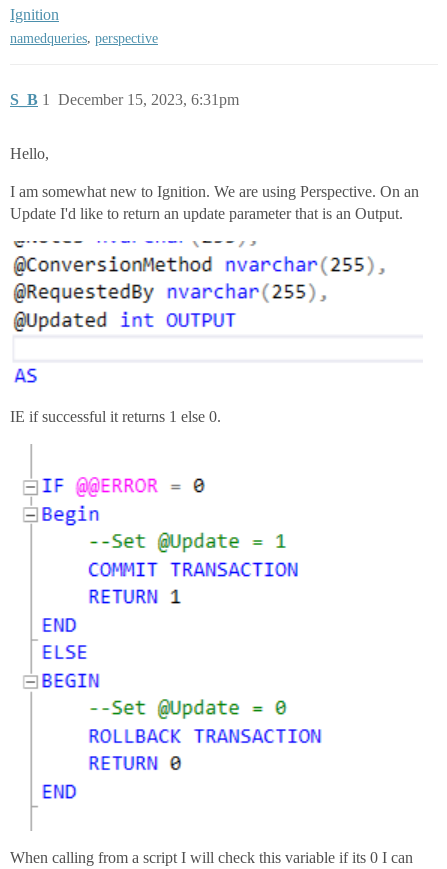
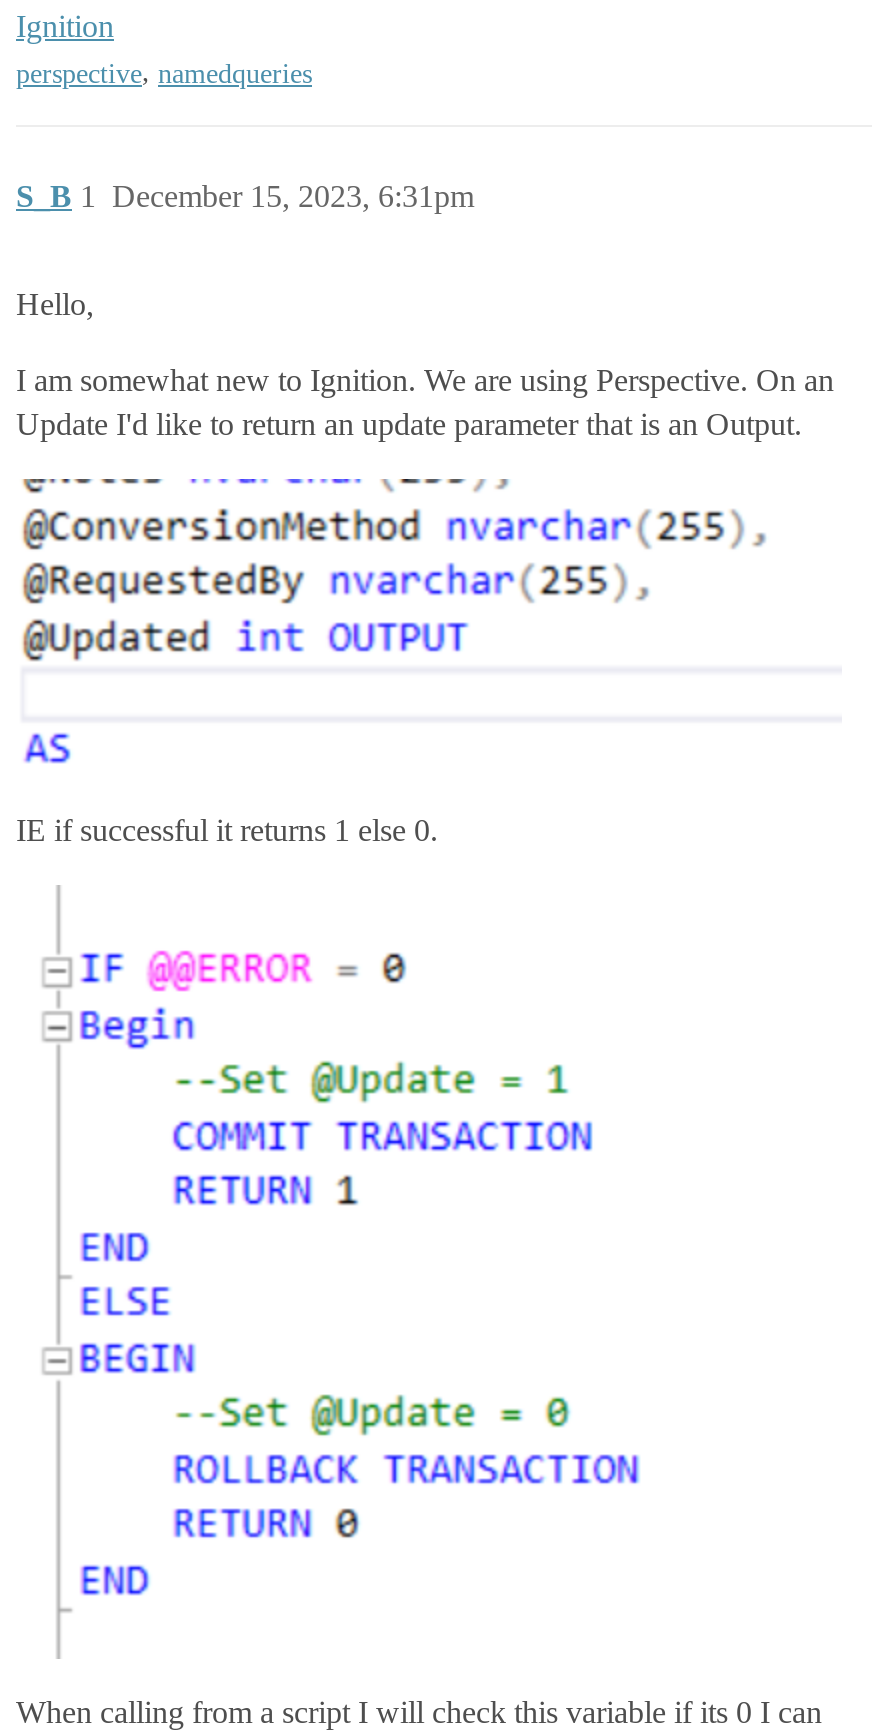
- namedqueries, perspective
+ perspective, namedqueries
